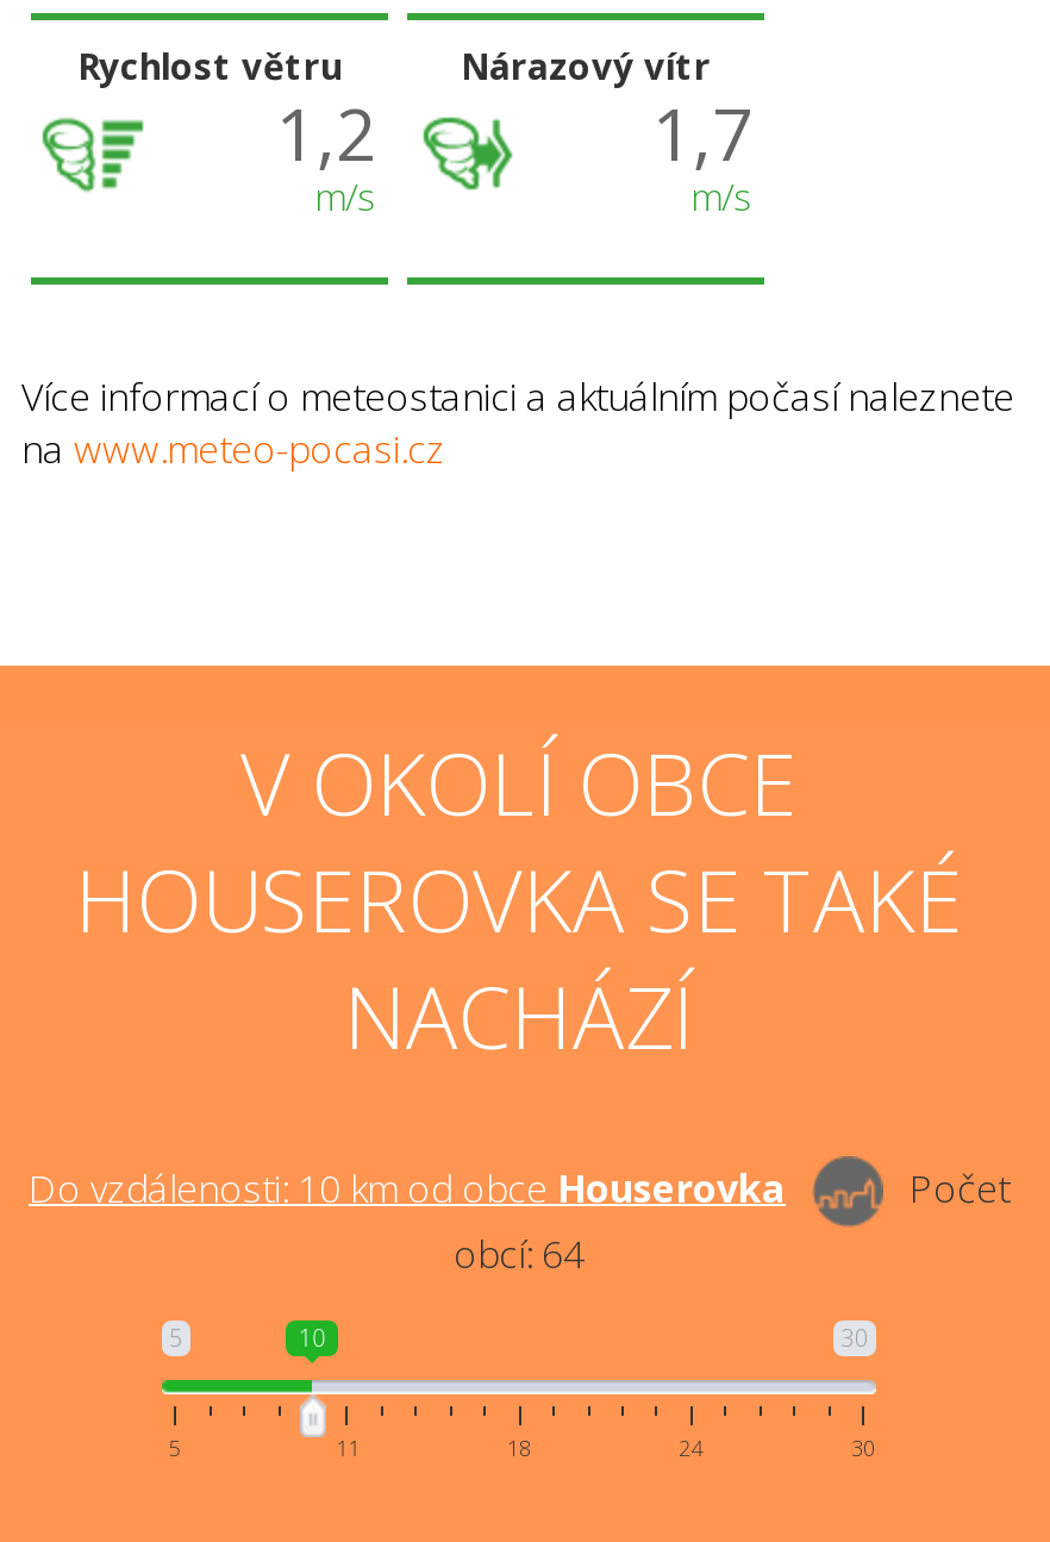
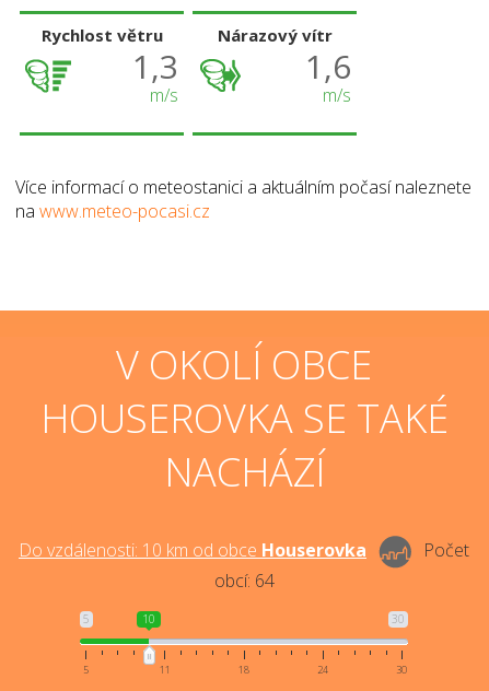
- 1,2
+ 1,3

- 1,7
+ 1,6
